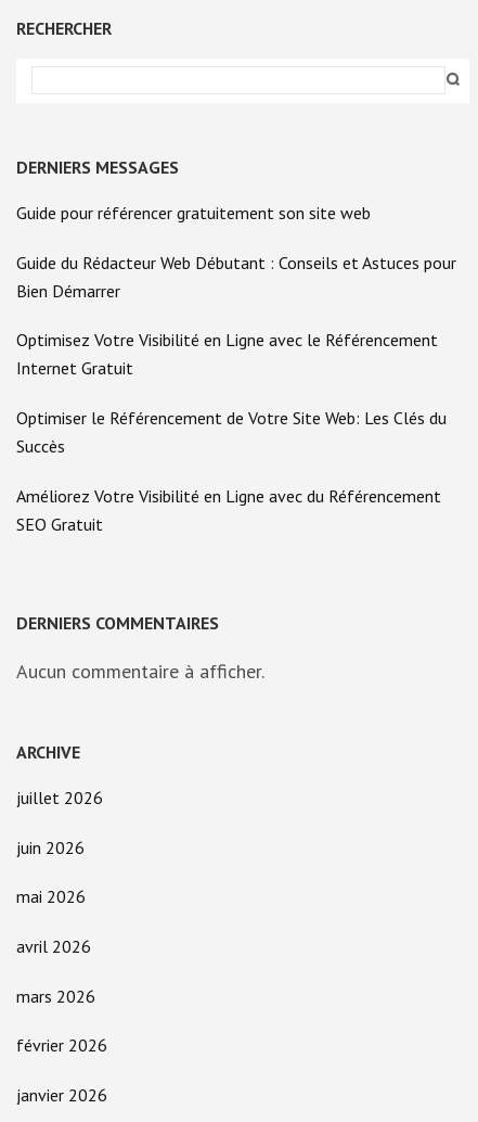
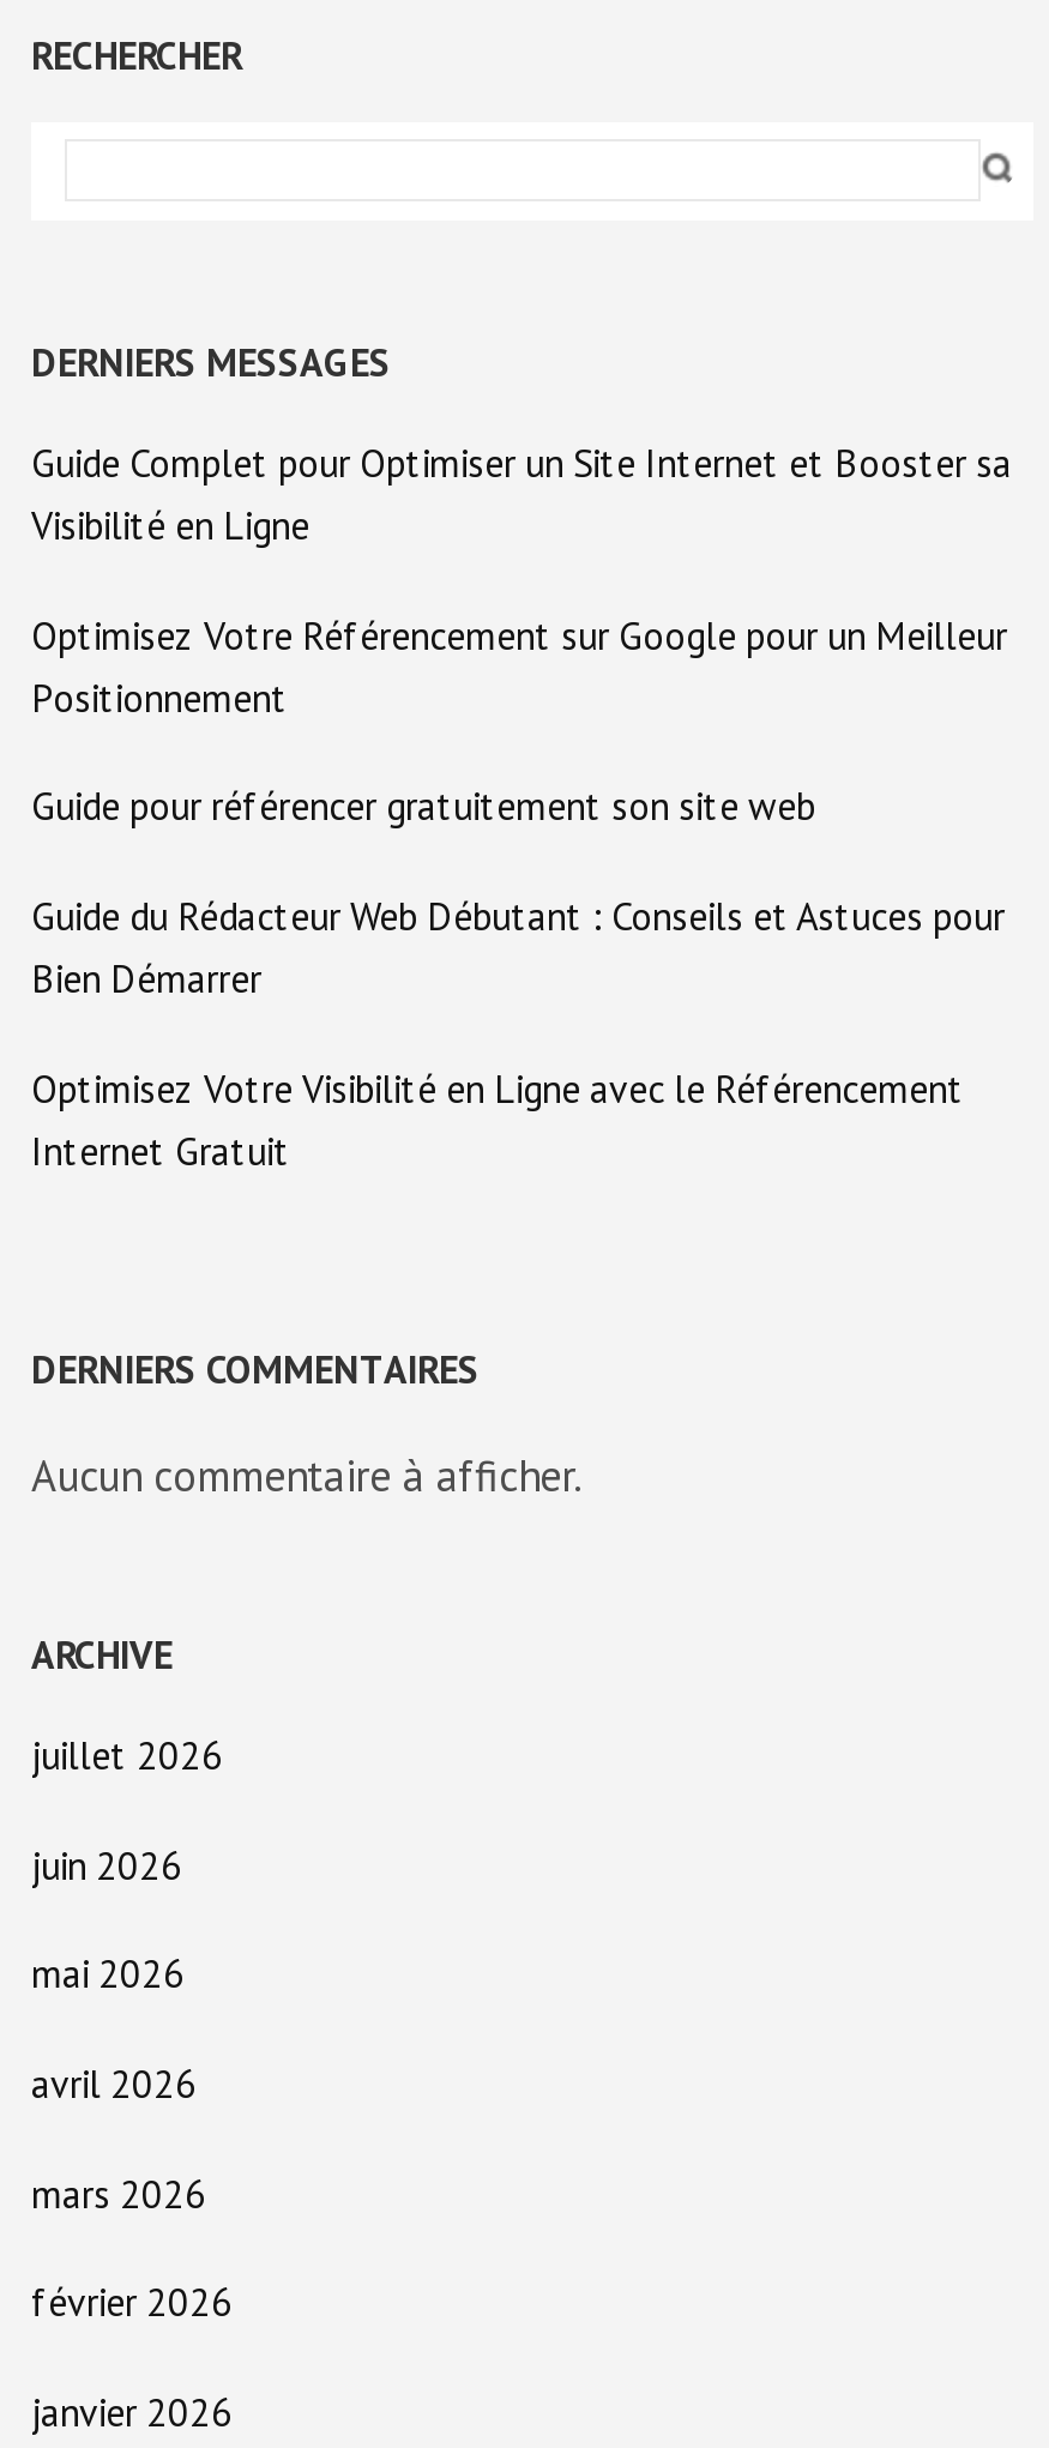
+ Guide Complet pour Optimiser un Site Internet et Booster sa
+ Visibilité en Ligne
+ Optimisez Votre Référencement sur Google pour un Meilleur
+ Positionnement

moved down: Guide pour référencer gratuitement son site web | Guide du Rédacteur Web Débutant : Conseils et Astuces pour | Bien Démarrer | Optimisez Votre Visibilité en Ligne avec le Référencement | Internet Gratuit

- Optimiser le Référencement de Votre Site Web: Les Clés du
- Succès
- Améliorez Votre Visibilité en Ligne avec du Référencement
- SEO Gratuit
